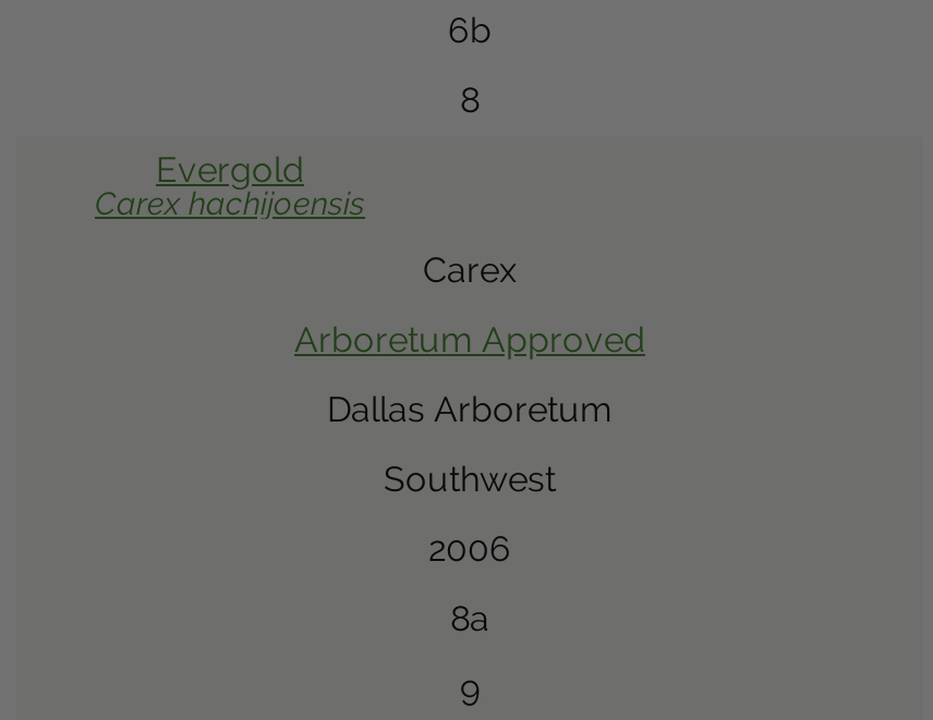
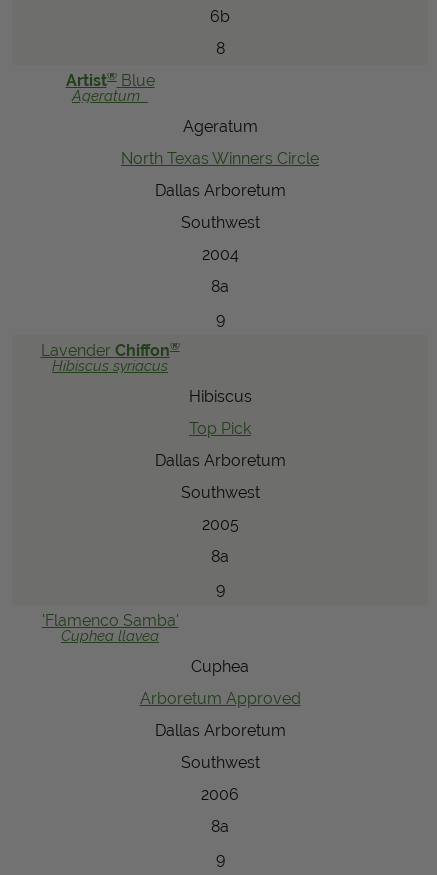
- Evergold
- Carex hachijoensis
- Carex
+ Artist® Blue
+ Ageratum
+ Ageratum
+ North Texas Winners Circle
+ Dallas Arboretum
+ Southwest
+ 2004
+ 8a
+ 9
+ Lavender Chiffon®
+ Hibiscus syriacus
+ Hibiscus
+ Top Pick
+ Dallas Arboretum
+ Southwest
+ 2005
+ 8a
+ 9
+ 'Flamenco Samba'
+ Cuphea llavea
+ Cuphea
